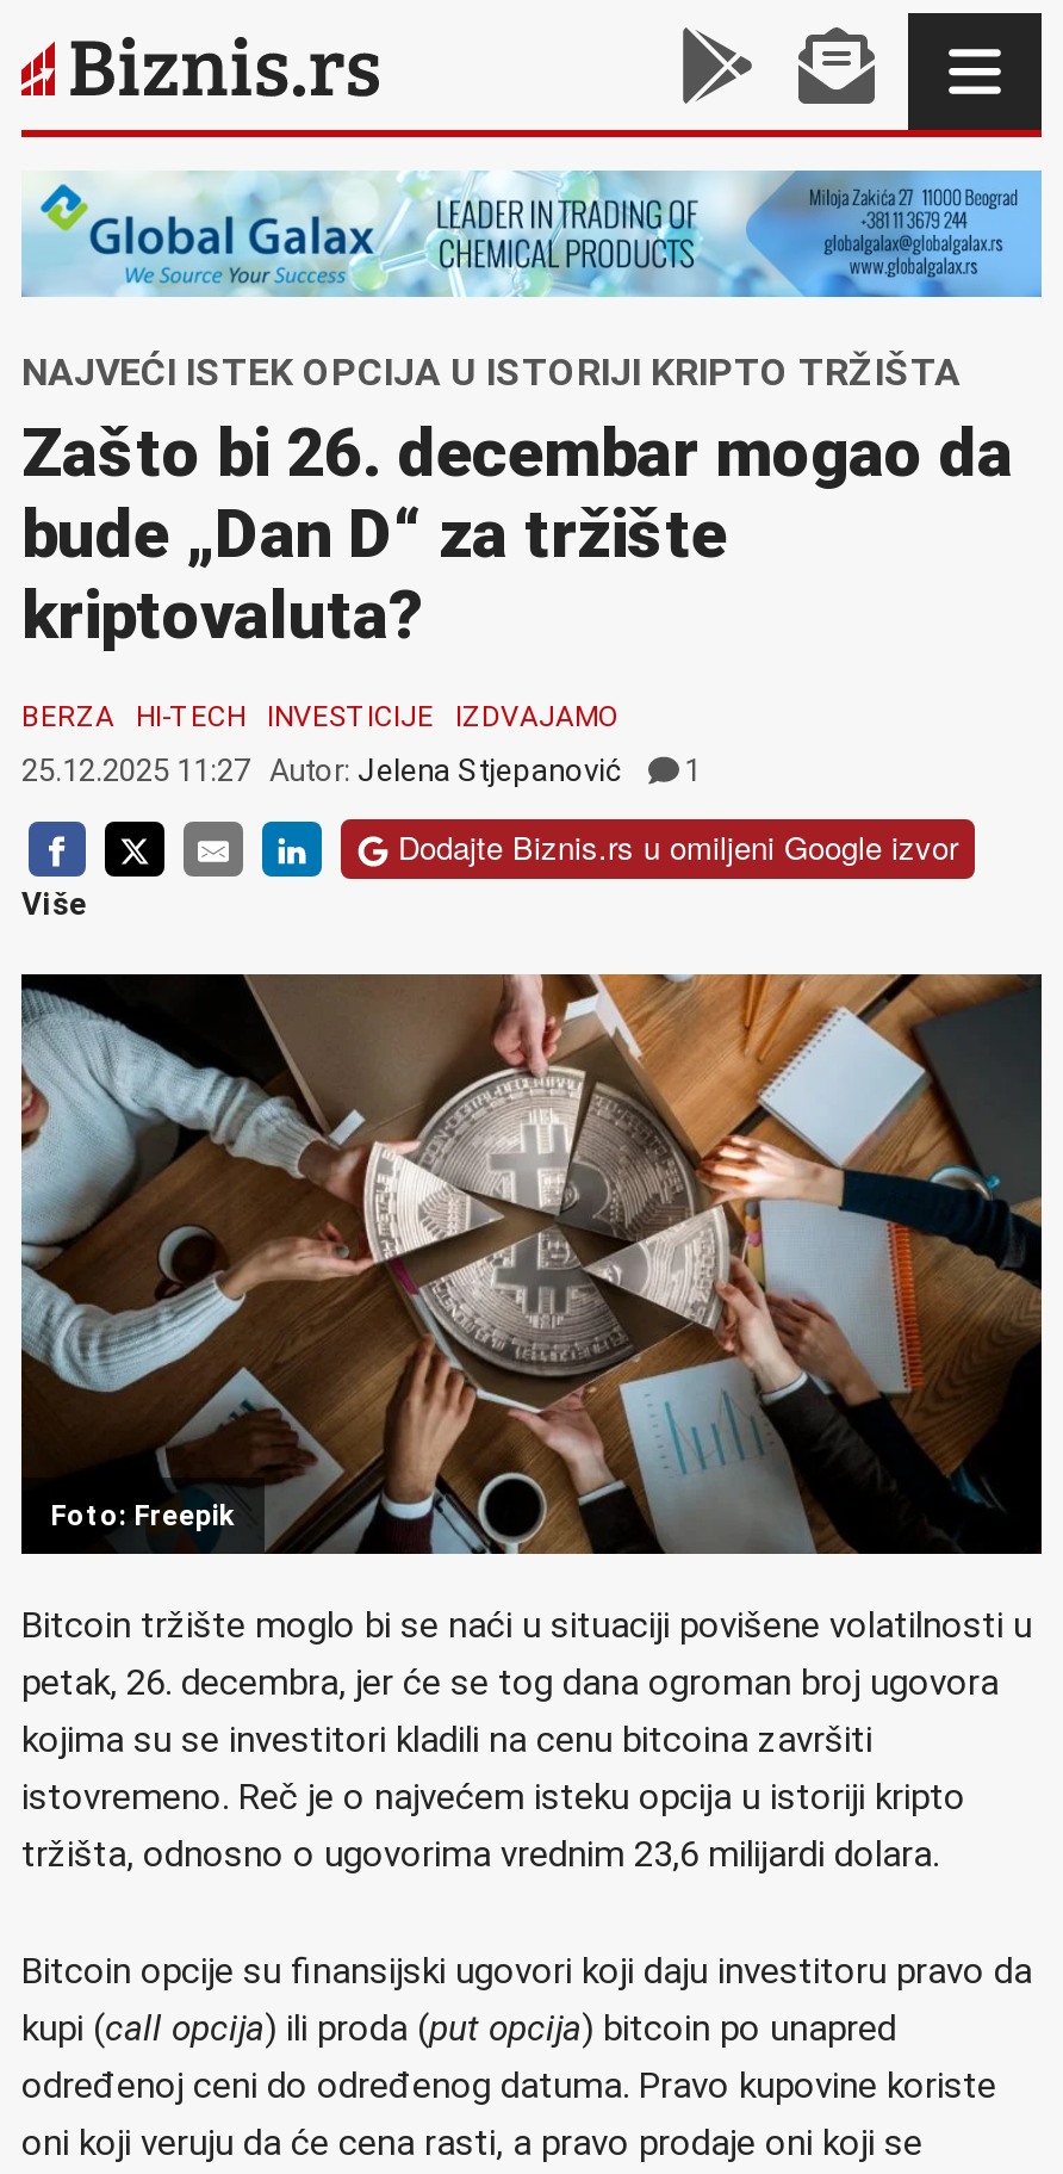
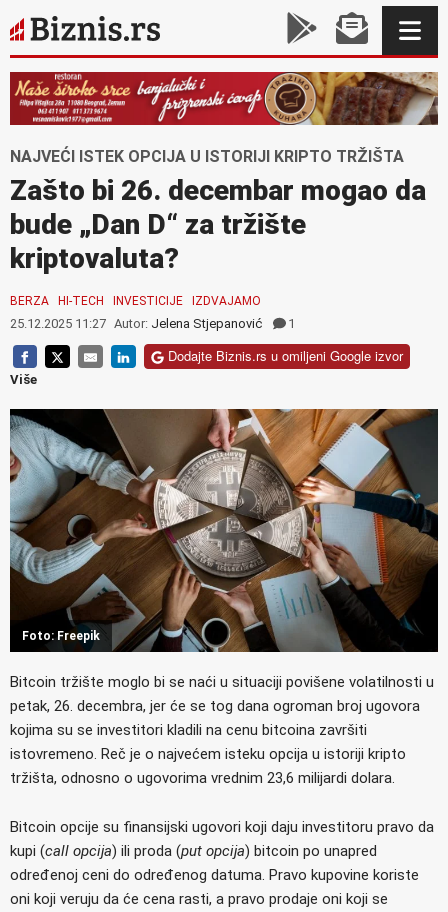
- [image]
+ [image]
